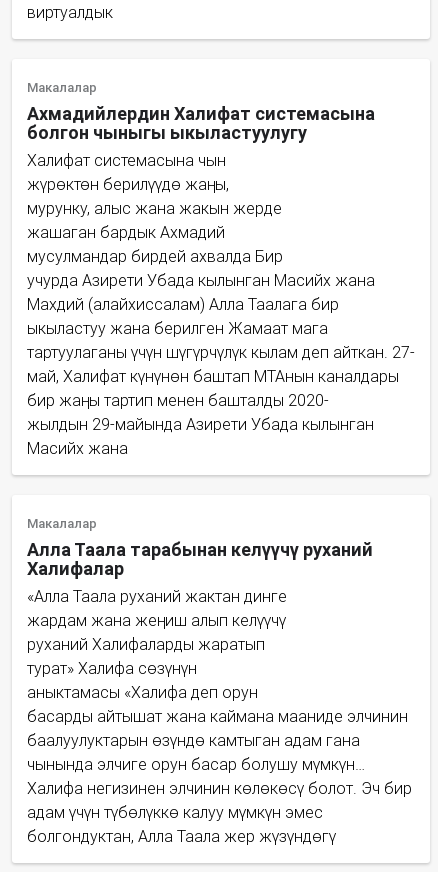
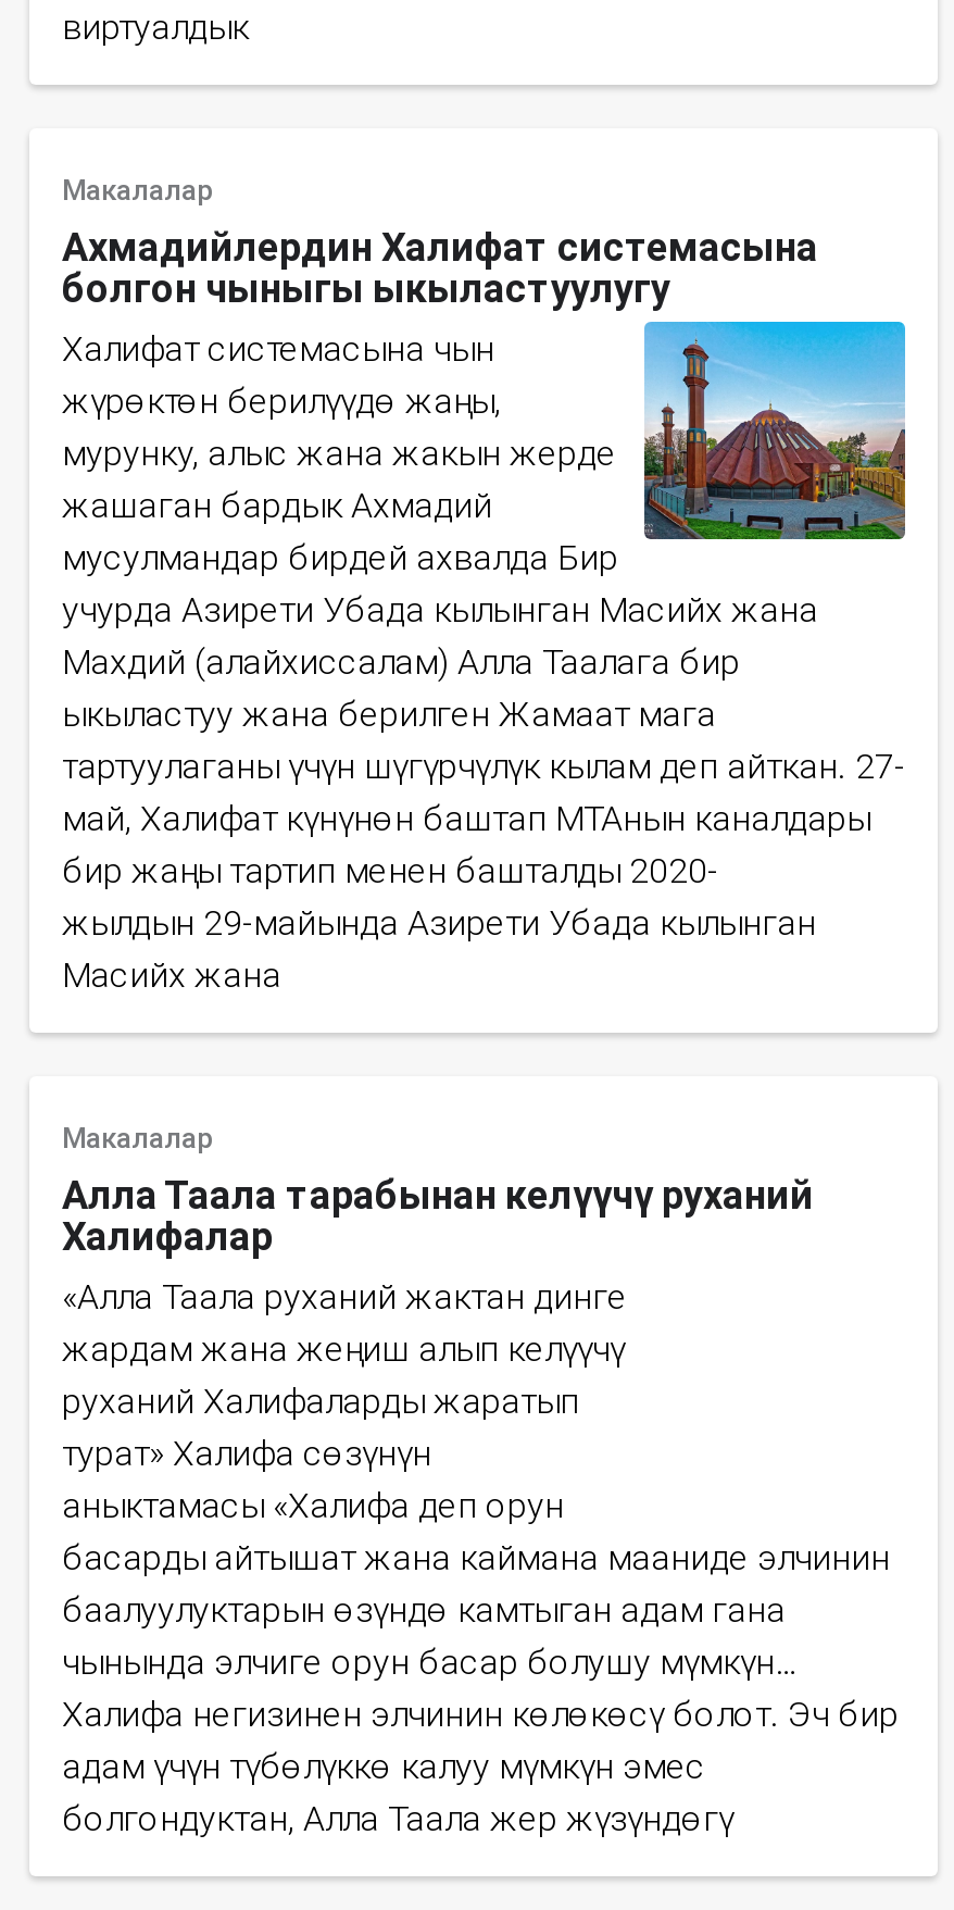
+ [image]
